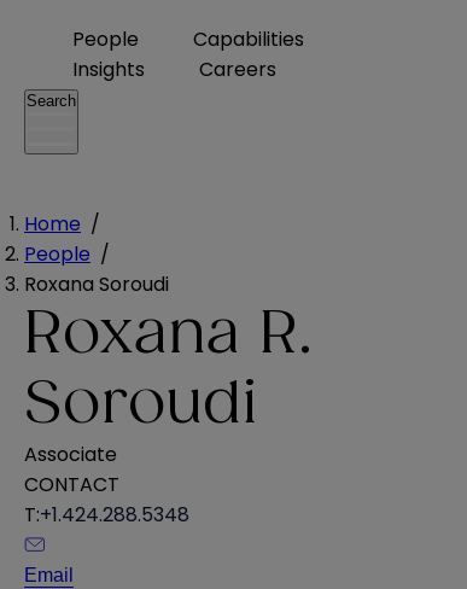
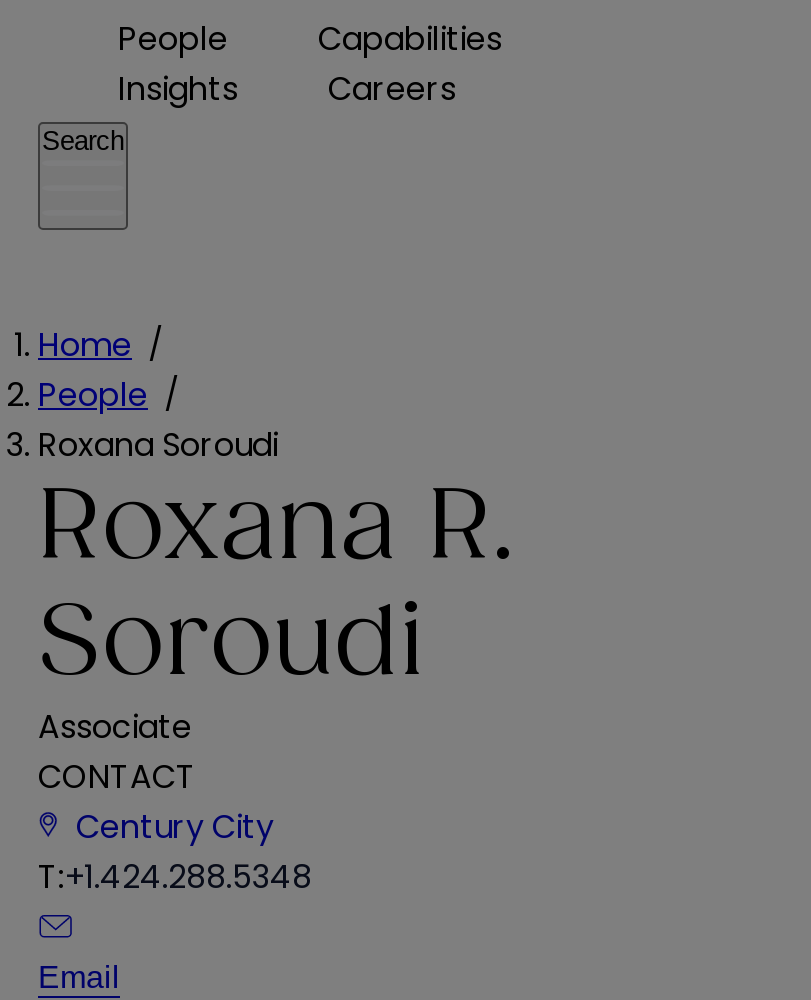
+ Century City
